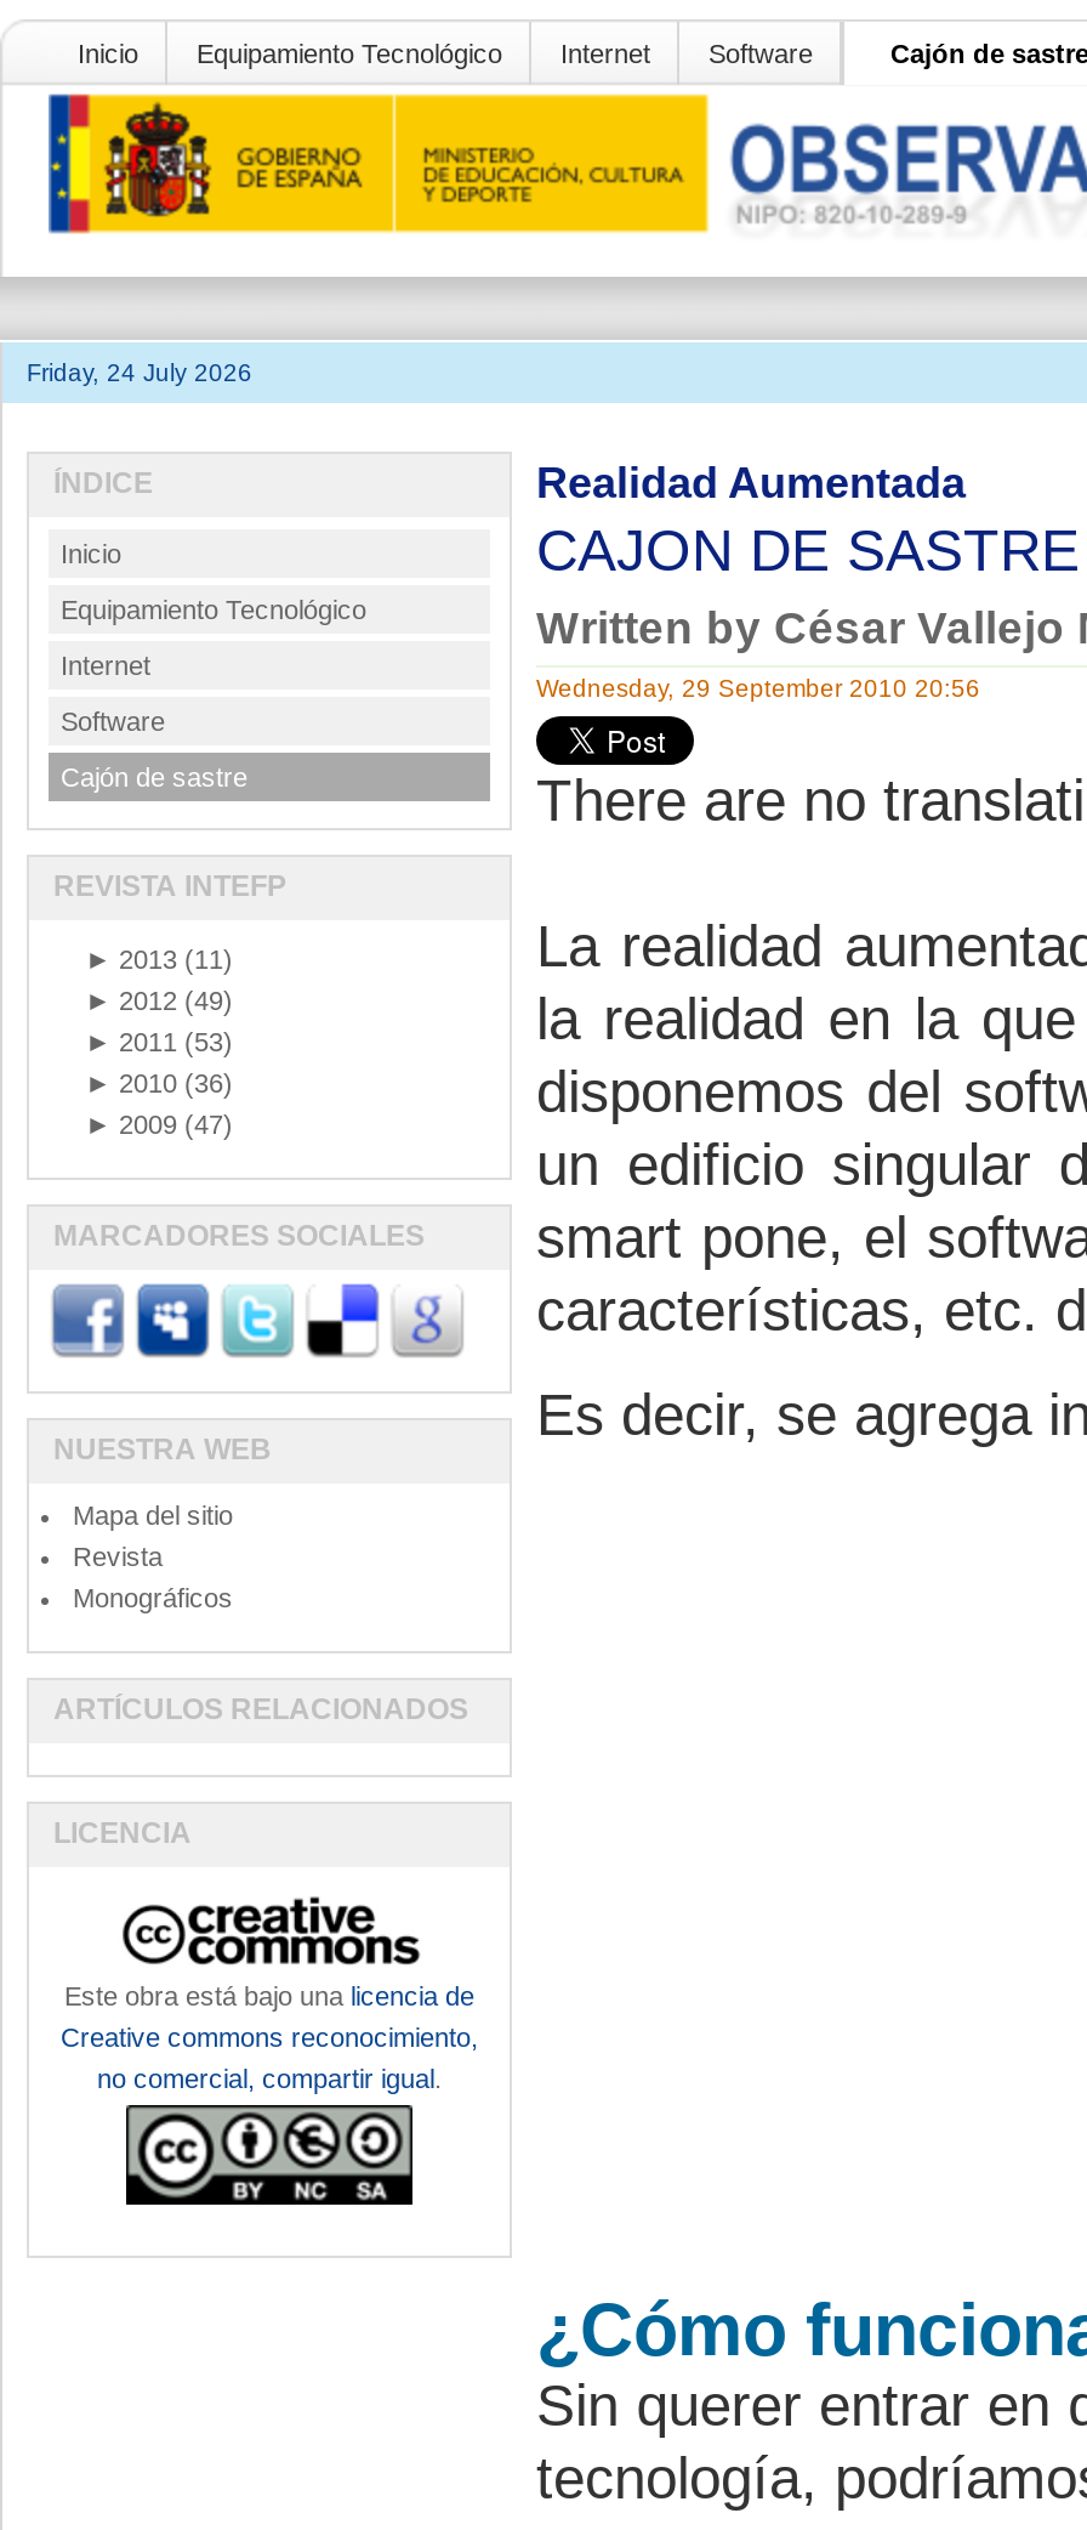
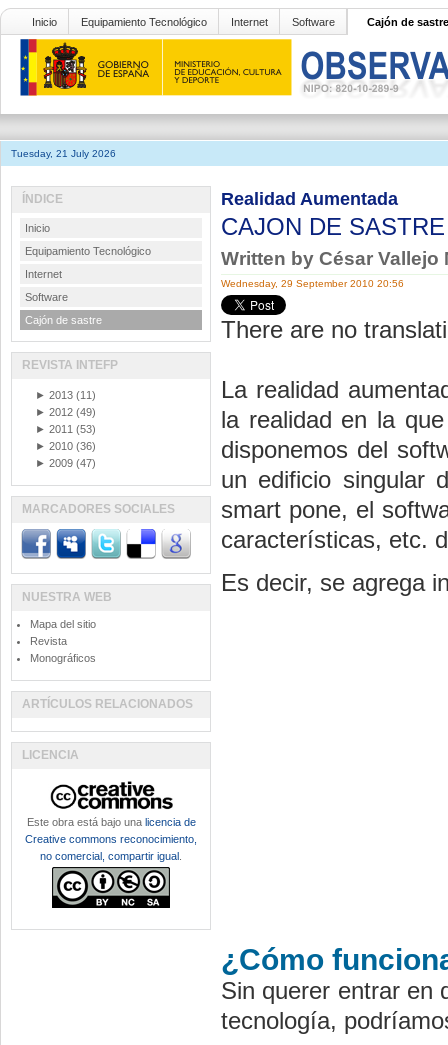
- Friday, 24 July 2026
+ Tuesday, 21 July 2026
